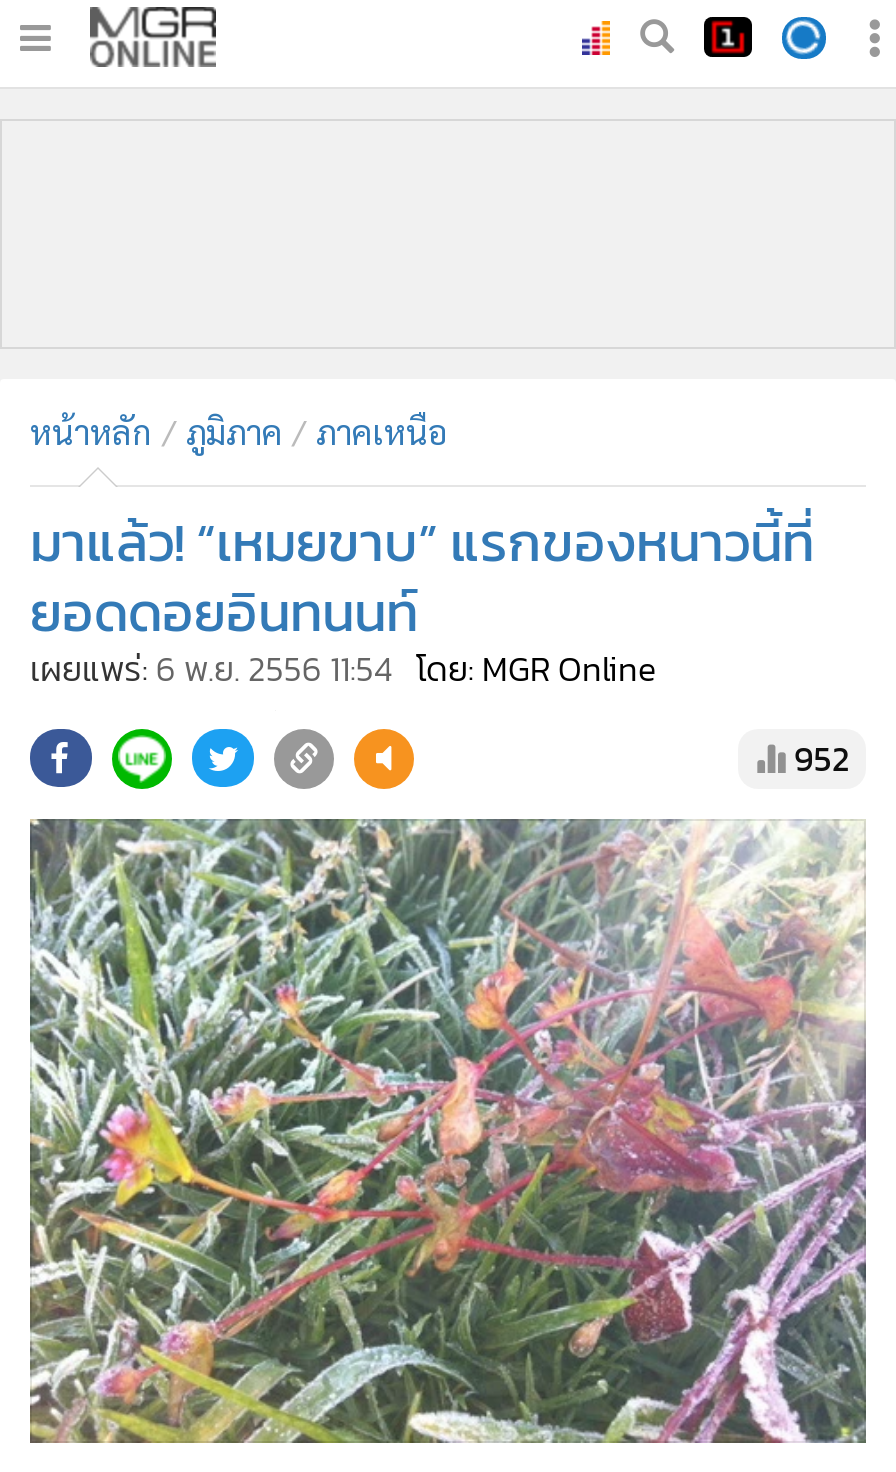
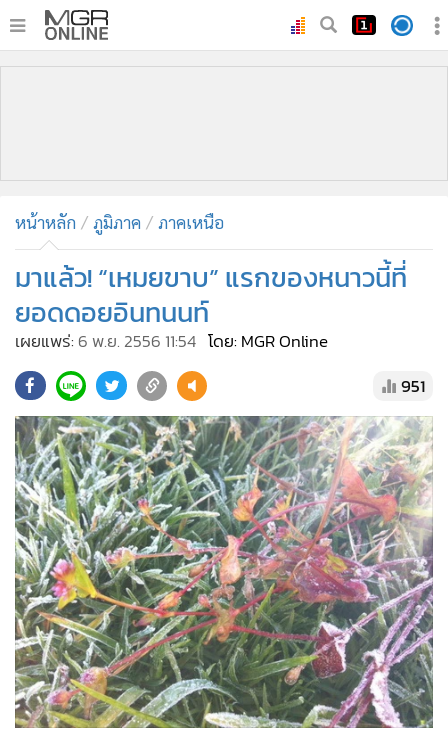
- 952
+ 951
